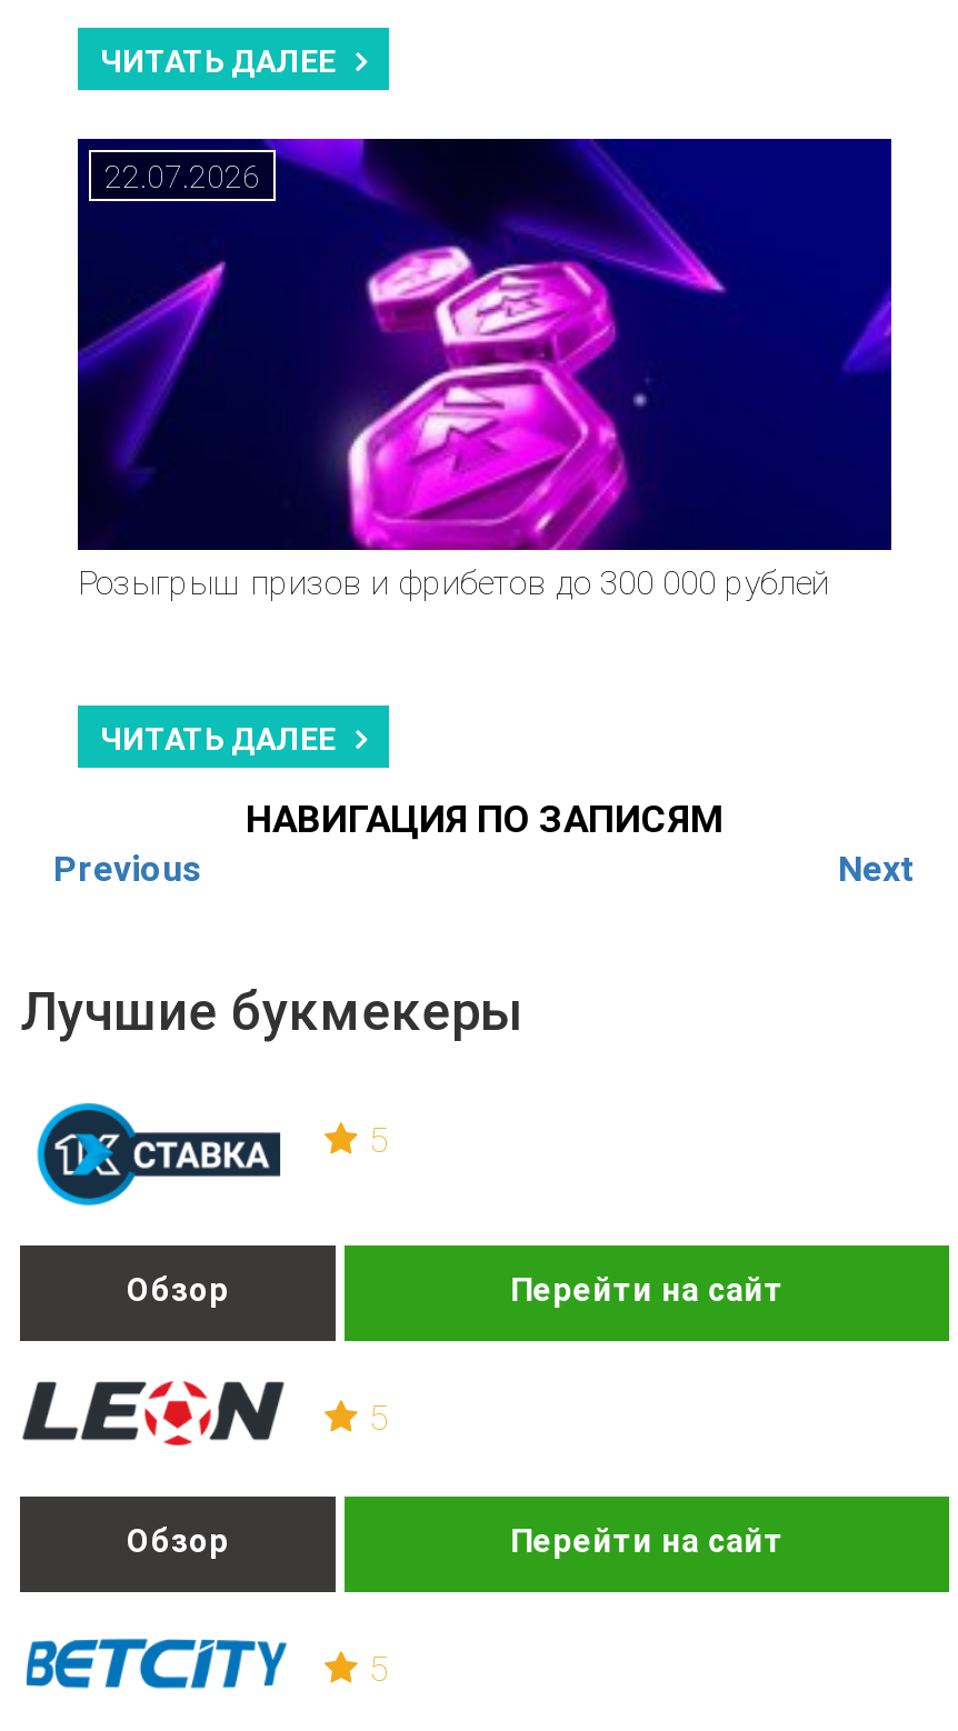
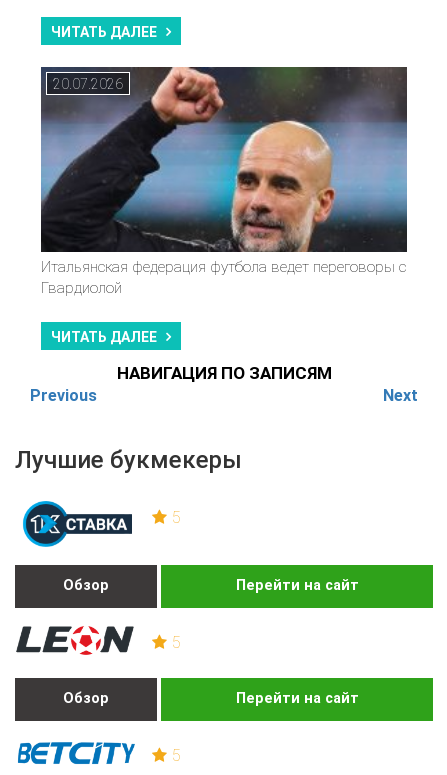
- [image]
- 22.07.2026
+ [image]
+ 20.07.2026

- Розыгрыш призов и фрибетов до 300 000 рублей
+ Итальянская федерация футбола ведет переговоры с
+ Гвардиолой
